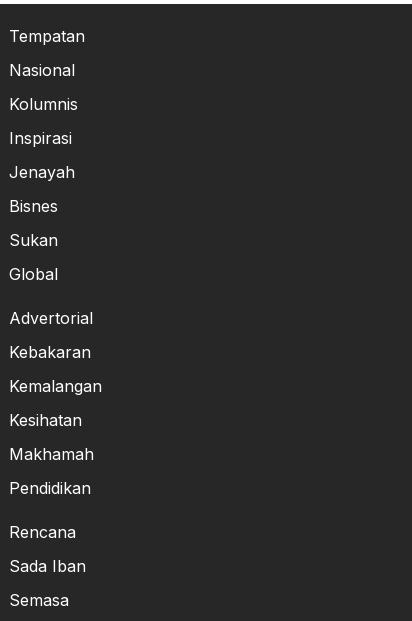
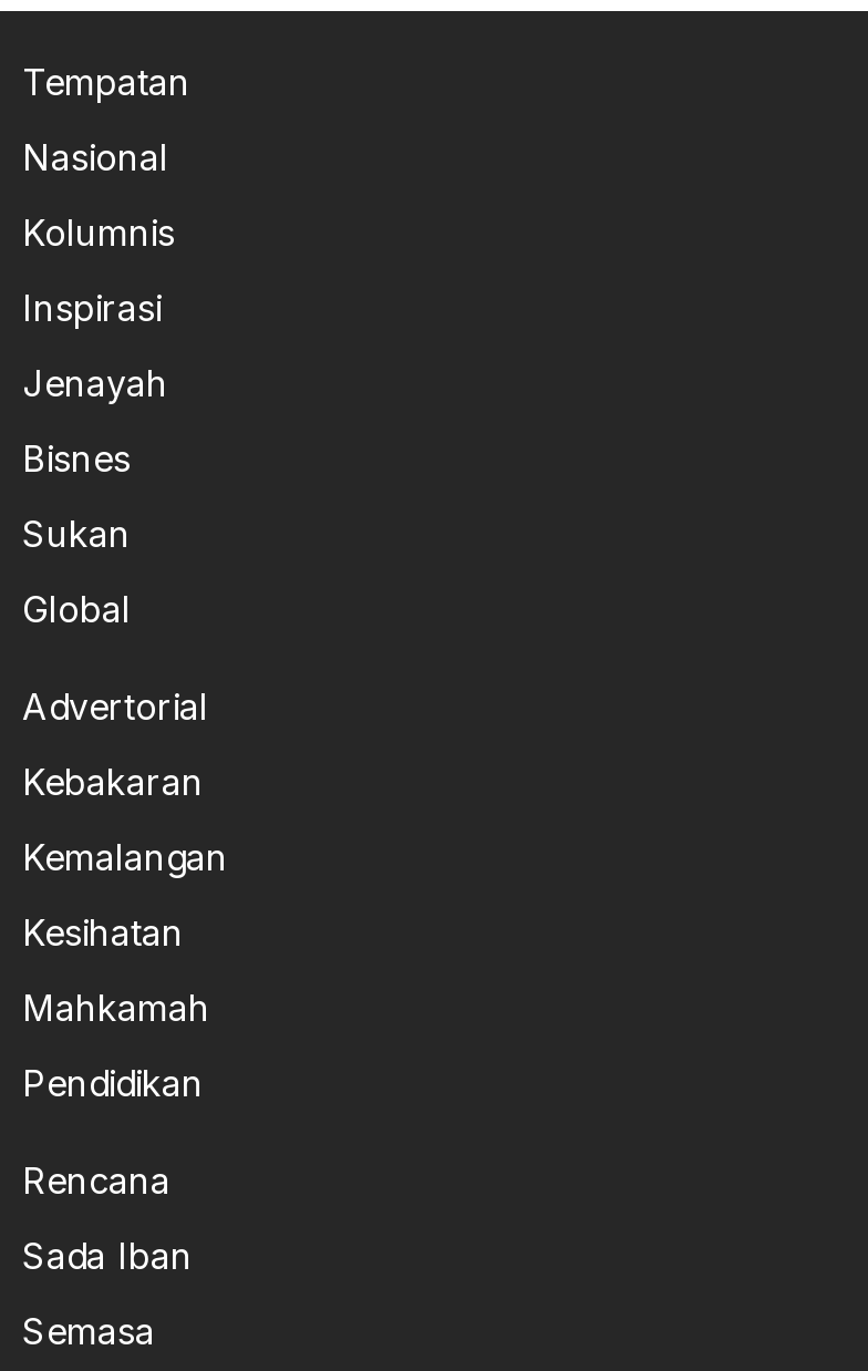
- Makhamah
+ Mahkamah
